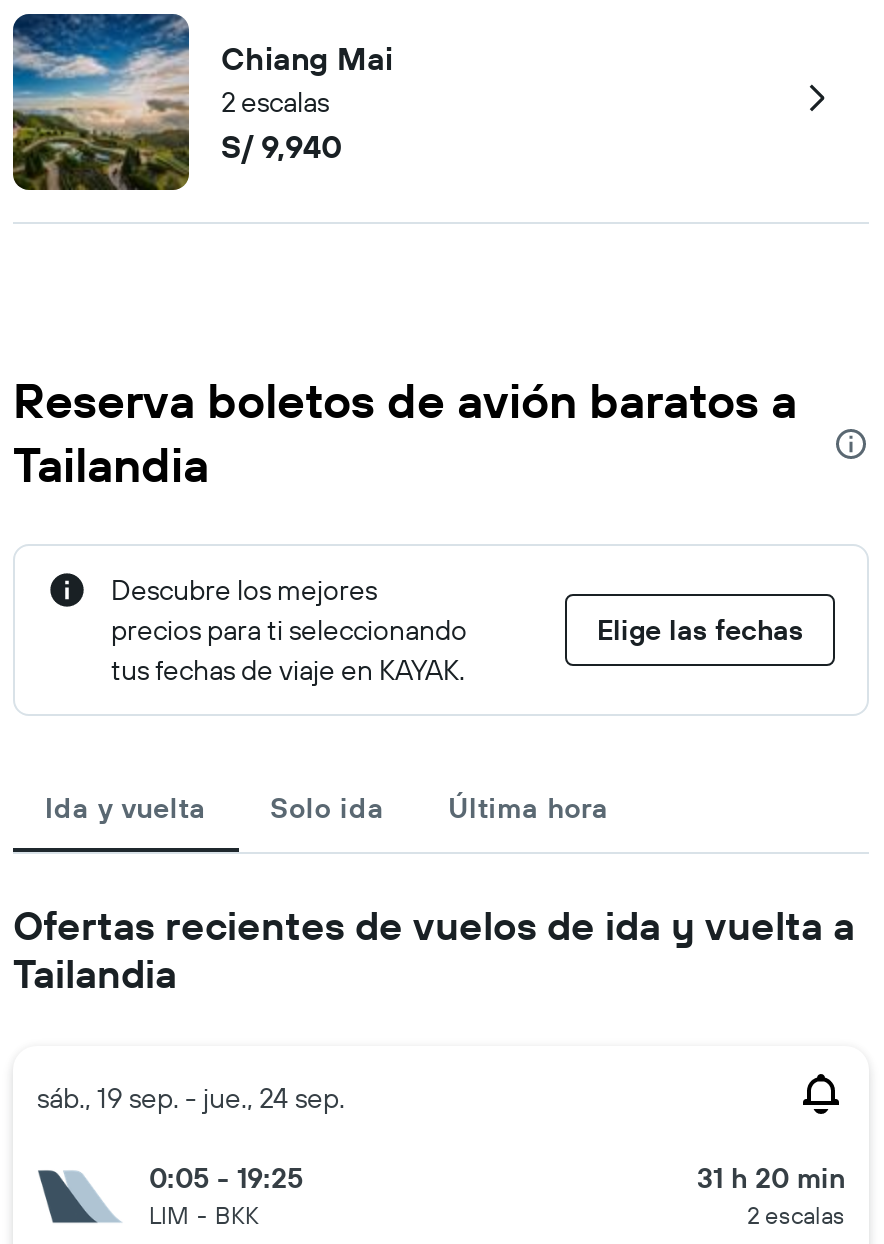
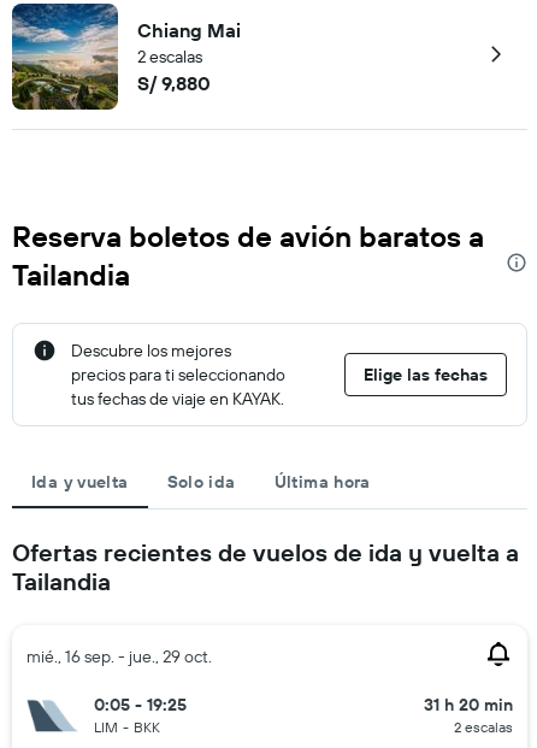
- S/ 9,940
+ S/ 9,880

- sáb., 19 sep. - jue., 24 sep.
+ mié., 16 sep. - jue., 29 oct.
